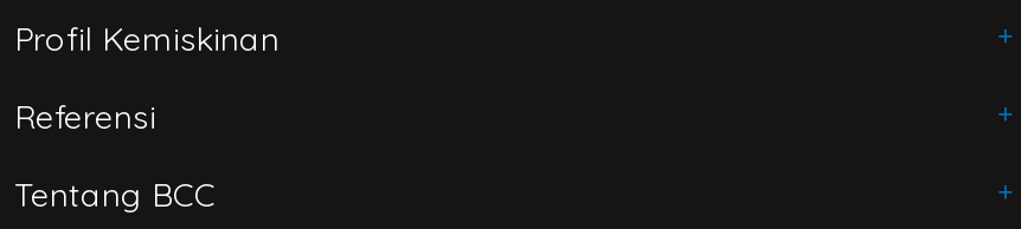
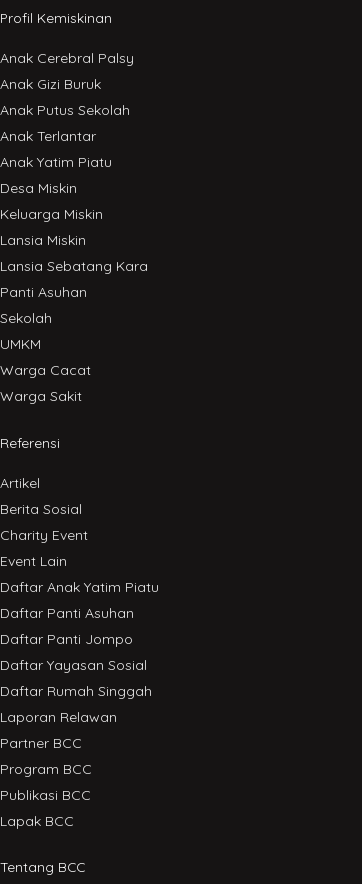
+ Anak Cerebral Palsy
+ Anak Gizi Buruk
+ Anak Putus Sekolah
+ Anak Terlantar
+ Anak Yatim Piatu
+ Desa Miskin
+ Keluarga Miskin
+ Lansia Miskin
+ Lansia Sebatang Kara
+ Panti Asuhan
+ Sekolah
+ UMKM
+ Warga Cacat
+ Warga Sakit

+ Artikel
+ Berita Sosial
+ Charity Event
+ Event Lain
+ Daftar Anak Yatim Piatu
+ Daftar Panti Asuhan
+ Daftar Panti Jompo
+ Daftar Yayasan Sosial
+ Daftar Rumah Singgah
+ Laporan Relawan
+ Partner BCC
+ Program BCC
+ Publikasi BCC
+ Lapak BCC
